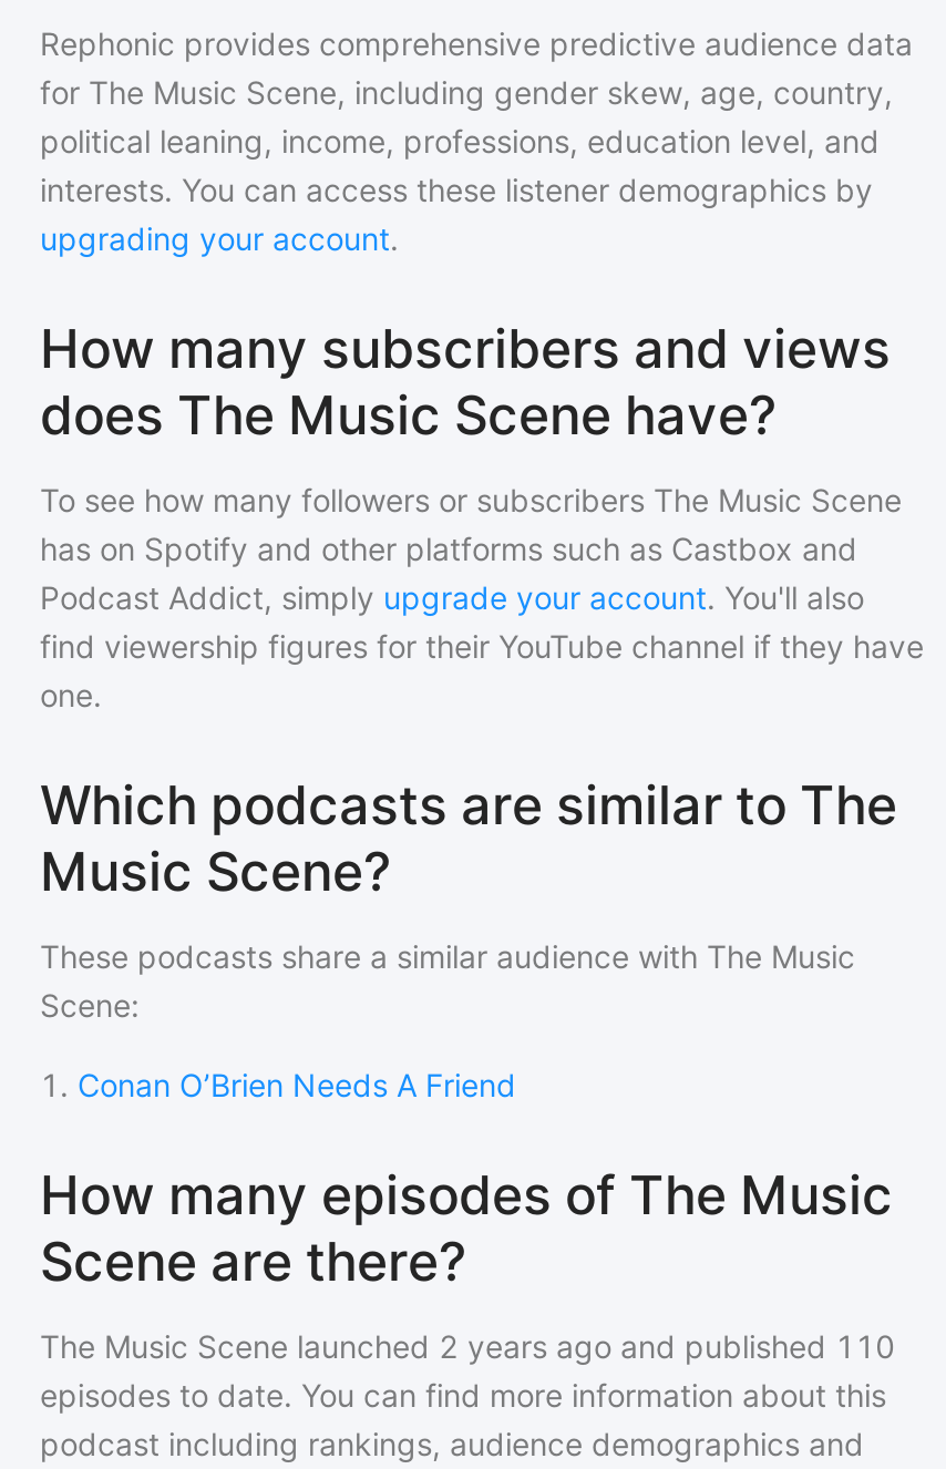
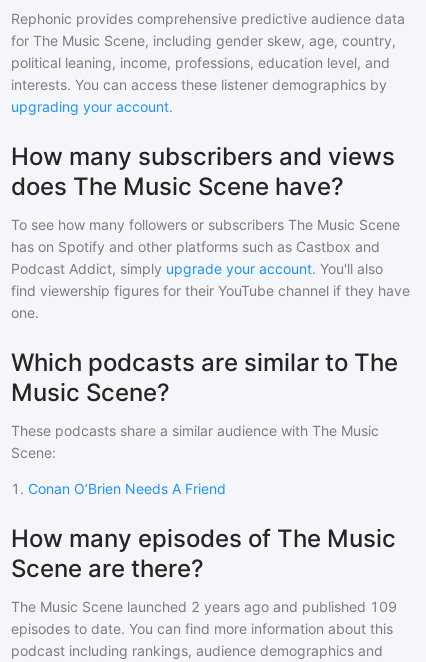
- The Music Scene launched 2 years ago and published 110
+ The Music Scene launched 2 years ago and published 109
